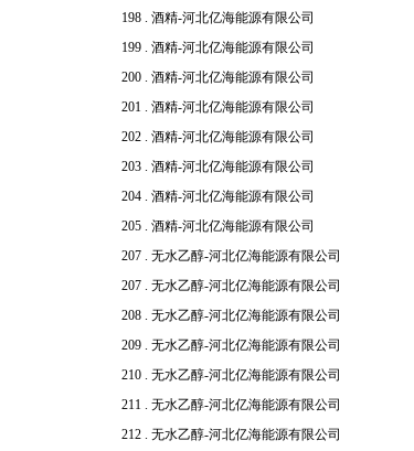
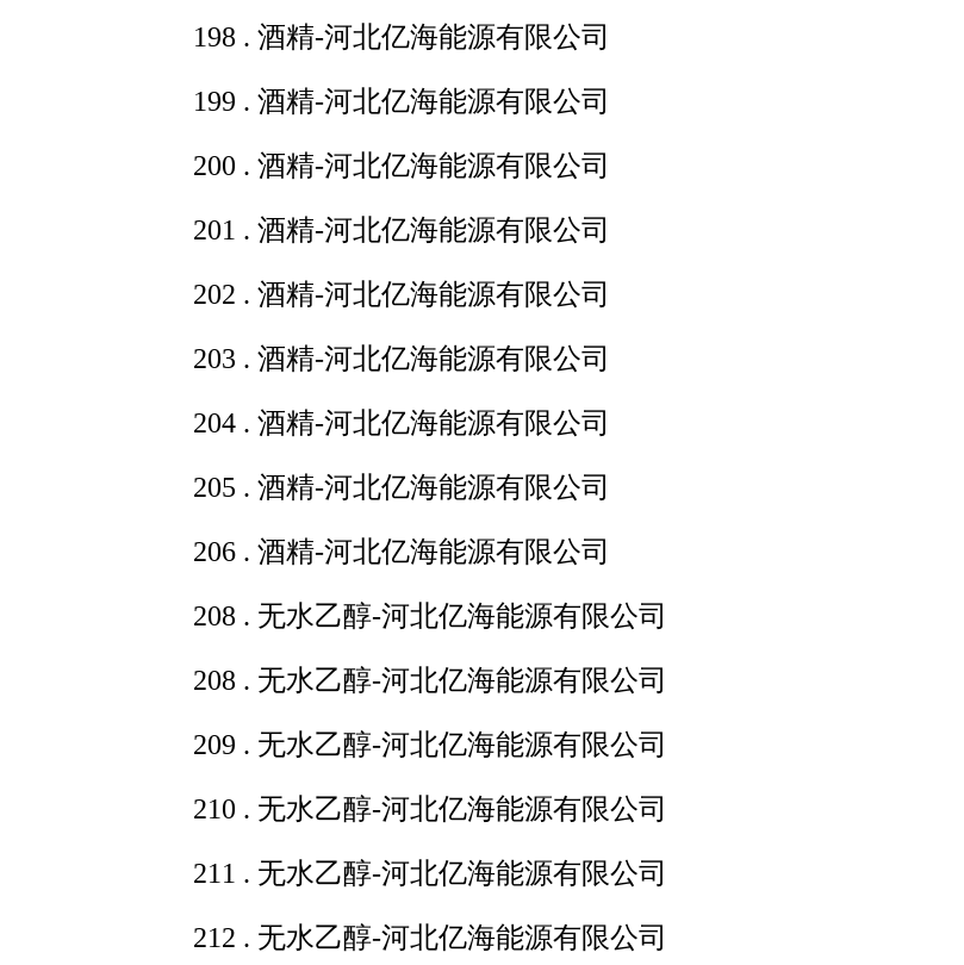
- 207 .无水乙醇-河北亿海能源有限公司
+ 206 .酒精-河北亿海能源有限公司

- 207 .无水乙醇-河北亿海能源有限公司
+ 208 .无水乙醇-河北亿海能源有限公司
